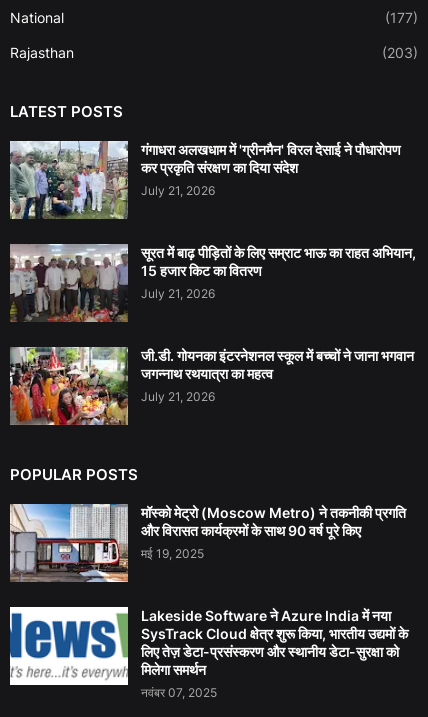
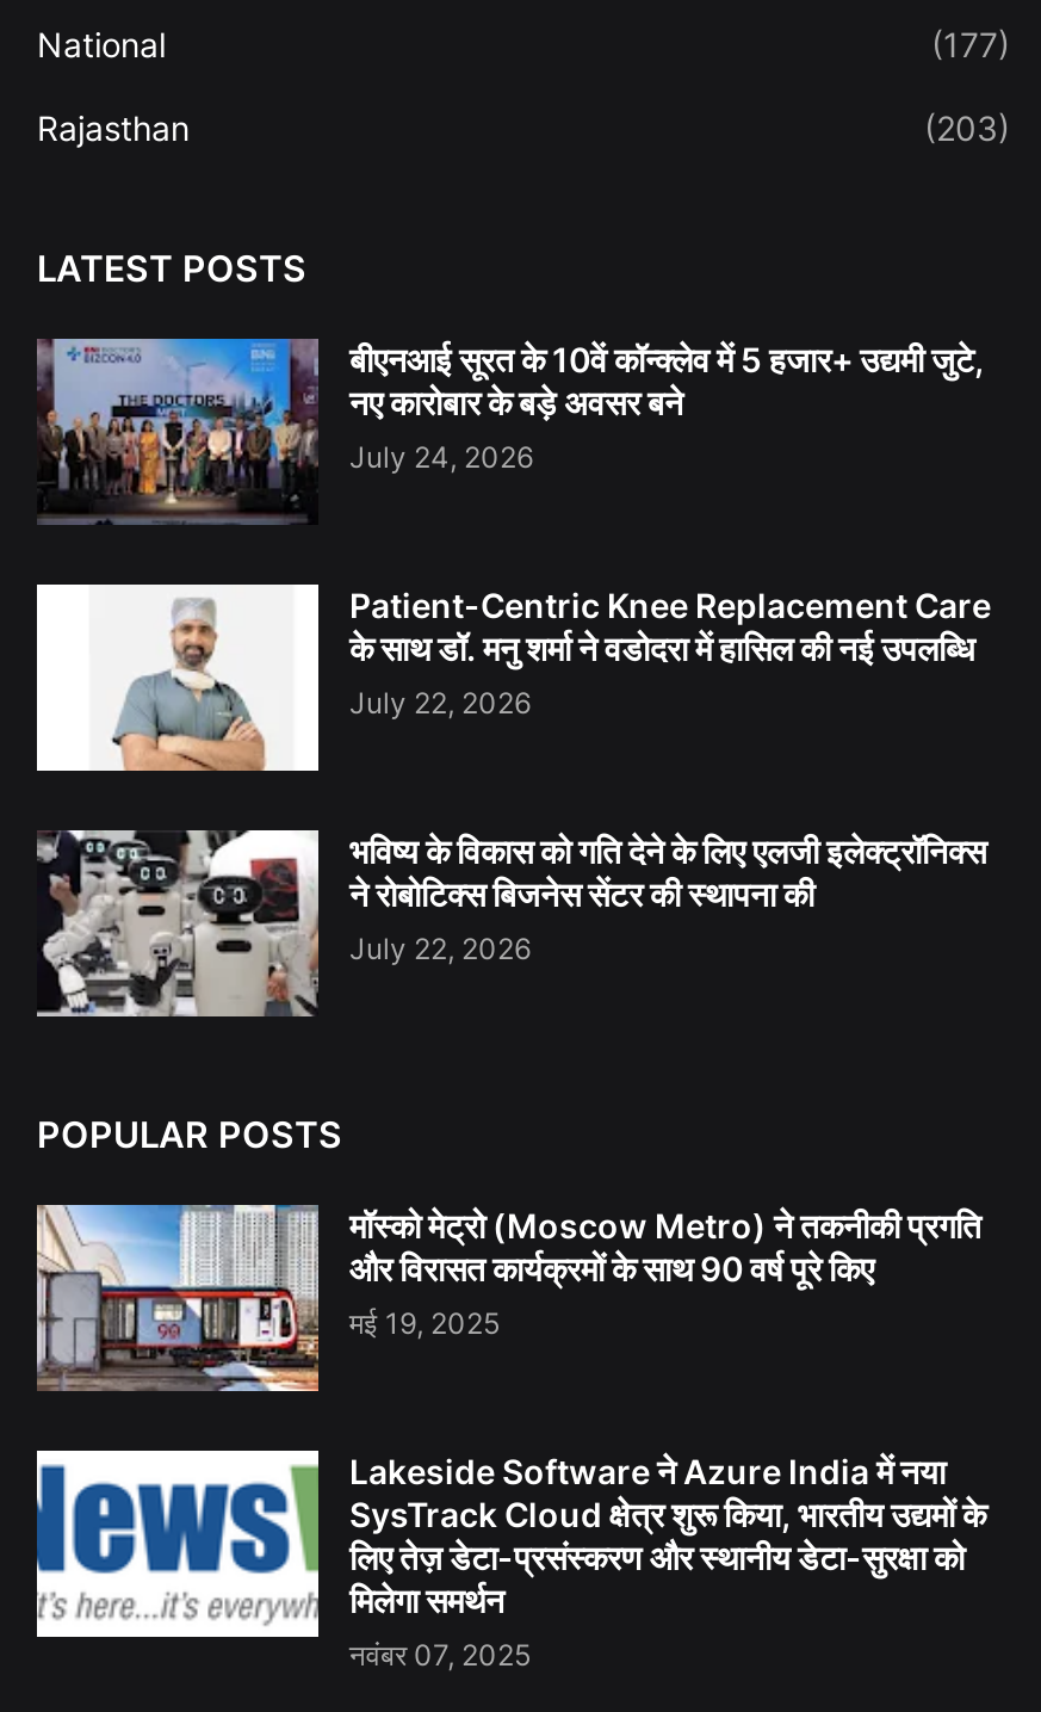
- [image]
- गंगाधरा अलखधाम में 'ग्रीनमैन' विरल देसाई ने पौधारोपण
- कर प्रकृति संरक्षण का दिया संदेश
- July 21, 2026
+ [image]
+ बीएनआई सूरत के 10वें कॉन्क्लेव में 5 हजार+ उद्यमी जुटे,
+ नए कारोबार के बड़े अवसर बने
+ July 24, 2026

- [image]
- सूरत में बाढ़ पीड़ितों के लिए सम्राट भाऊ का राहत अभियान,
- 15 हजार किट का वितरण
- July 21, 2026
+ [image]
+ Patient-Centric Knee Replacement Care
+ के साथ डॉ. मनु शर्मा ने वडोदरा में हासिल की नई उपलब्धि
+ July 22, 2026

- [image]
- जी.डी. गोयनका इंटरनेशनल स्कूल में बच्चों ने जाना भगवान
- जगन्नाथ रथयात्रा का महत्व
- July 21, 2026
+ [image]
+ भविष्य के विकास को गति देने के लिए एलजी इलेक्ट्रॉनिक्स
+ ने रोबोटिक्स बिजनेस सेंटर की स्थापना की
+ July 22, 2026
